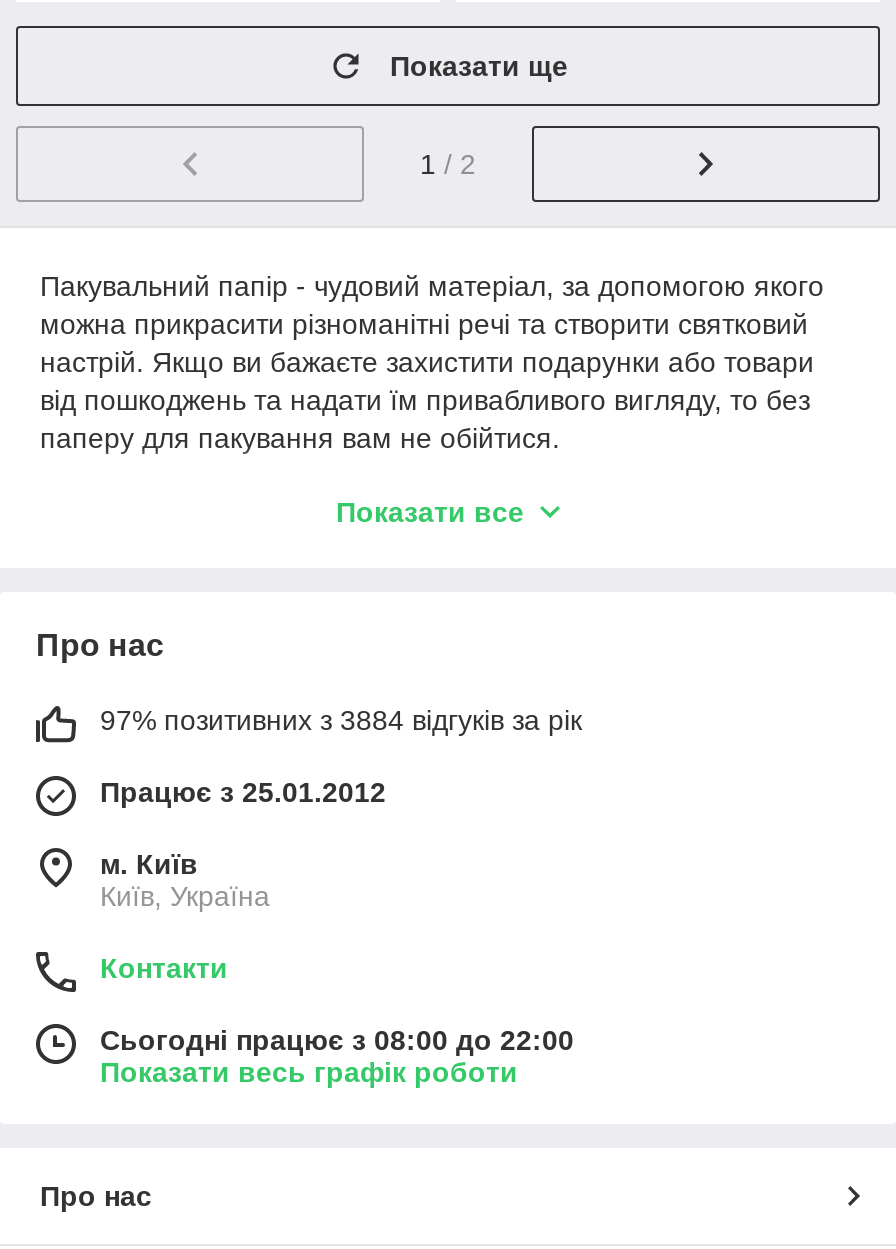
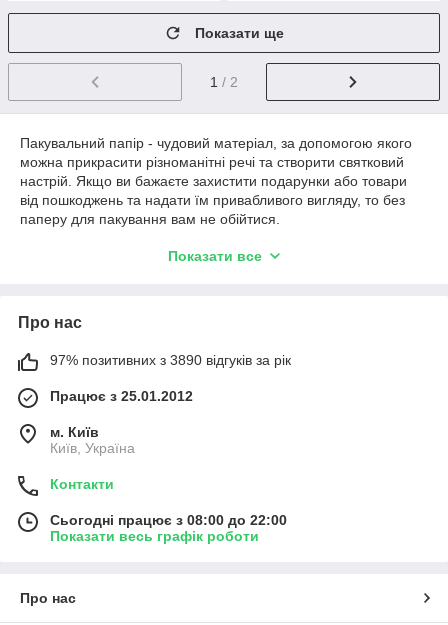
- 97% позитивних з 3884 відгуків за рік
+ 97% позитивних з 3890 відгуків за рік
